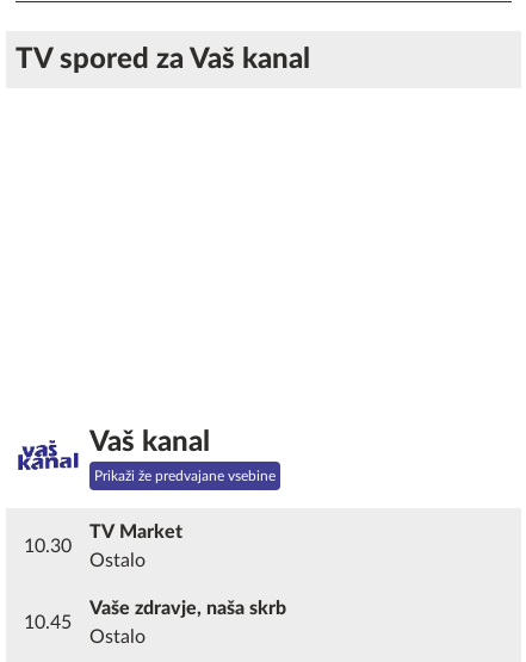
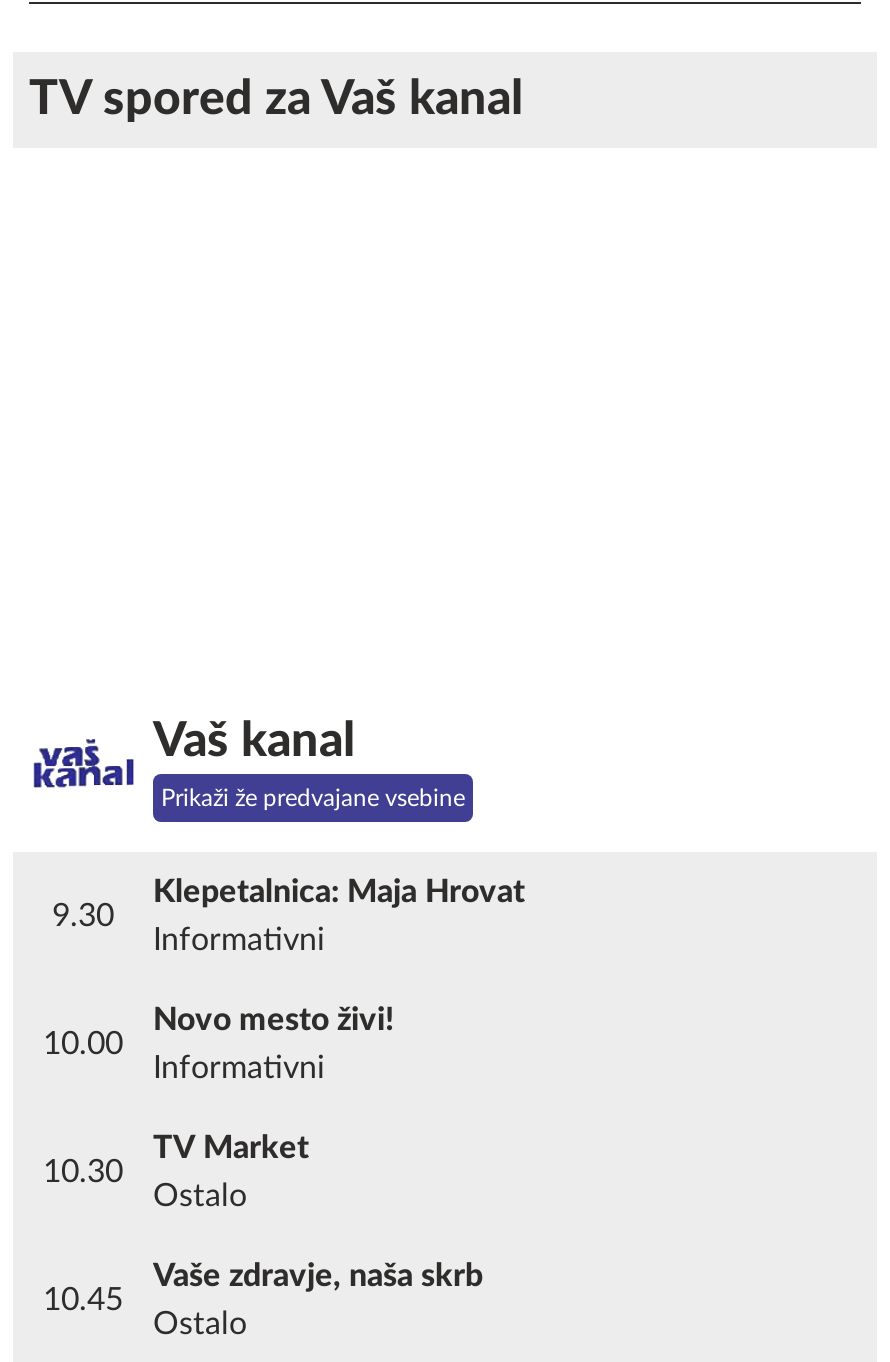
+ Klepetalnica: Maja Hrovat
+ Informativni
+ 10.00

+ 9.30

+ Novo mesto živi!
+ Informativni
